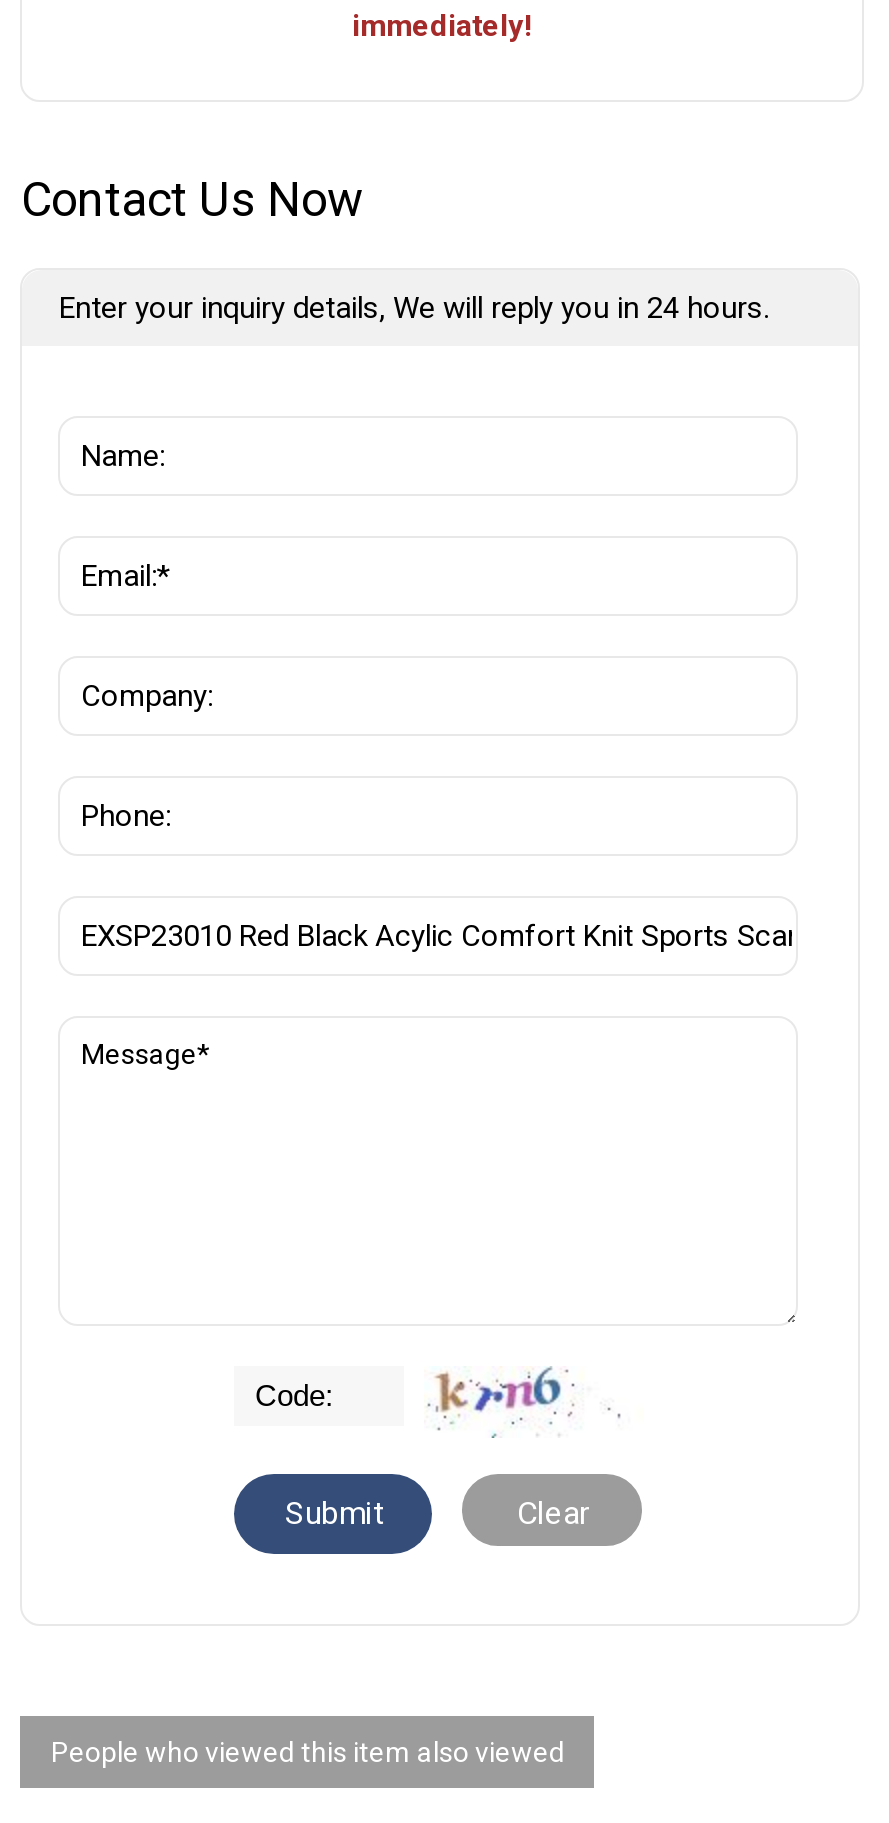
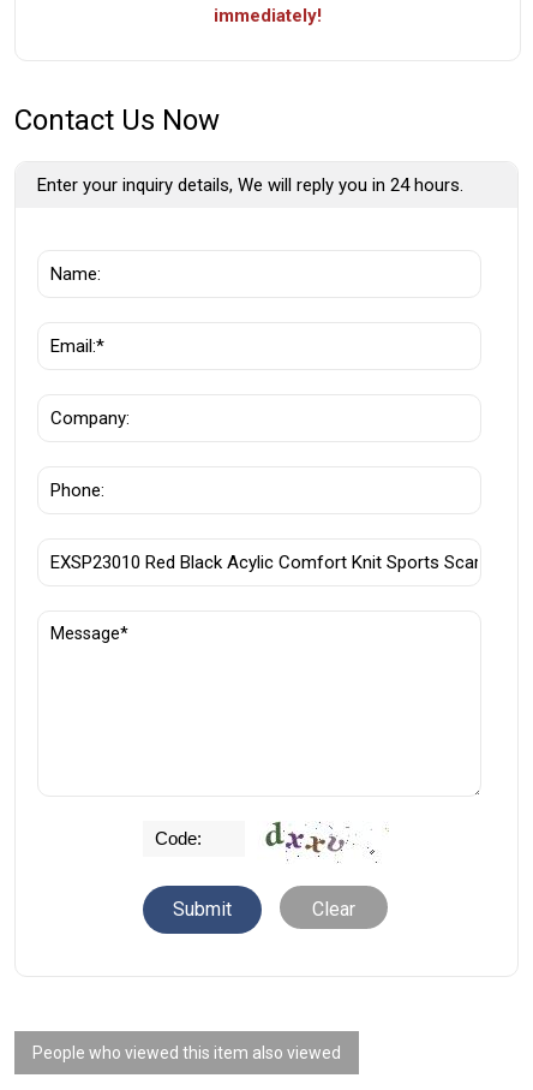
- [image]
+ [image]
